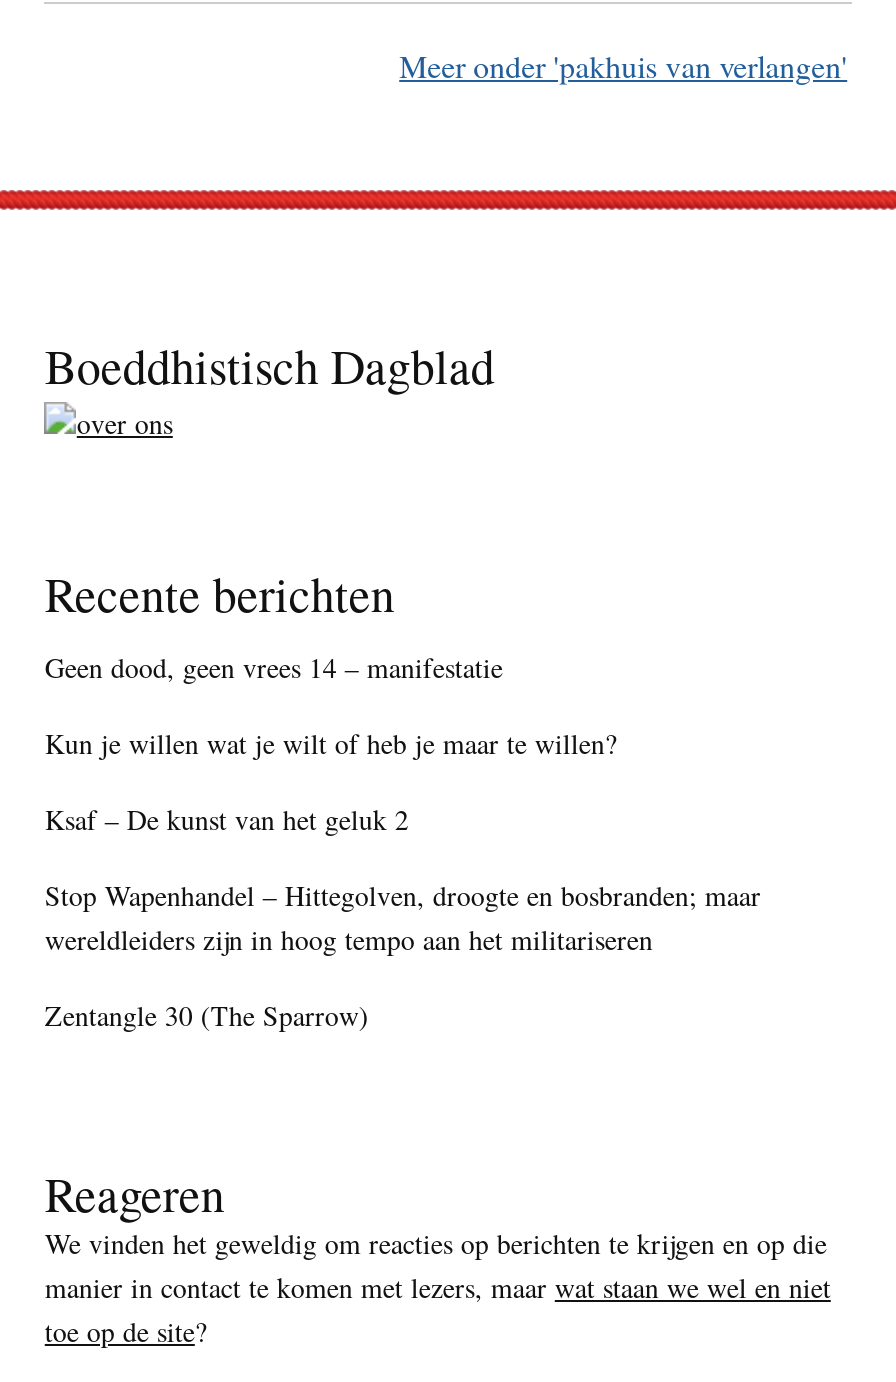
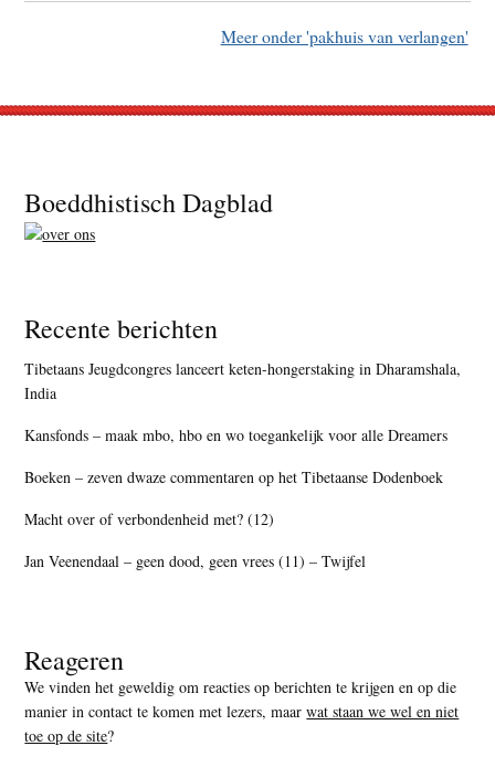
- Geen dood, geen vrees 14 – manifestatie
+ Tibetaans Jeugdcongres lanceert keten-hongerstaking in Dharamshala,
+ India

- Kun je willen wat je wilt of heb je maar te willen?
+ Kansfonds – maak mbo, hbo en wo toegankelijk voor alle Dreamers

- Ksaf – De kunst van het geluk 2
+ Boeken – zeven dwaze commentaren op het Tibetaanse Dodenboek

- Stop Wapenhandel – Hittegolven, droogte en bosbranden; maar
- wereldleiders zijn in hoog tempo aan het militariseren
+ Macht over of verbondenheid met? (12)

- Zentangle 30 (The Sparrow)
+ Jan Veenendaal – geen dood, geen vrees (11) – Twijfel
